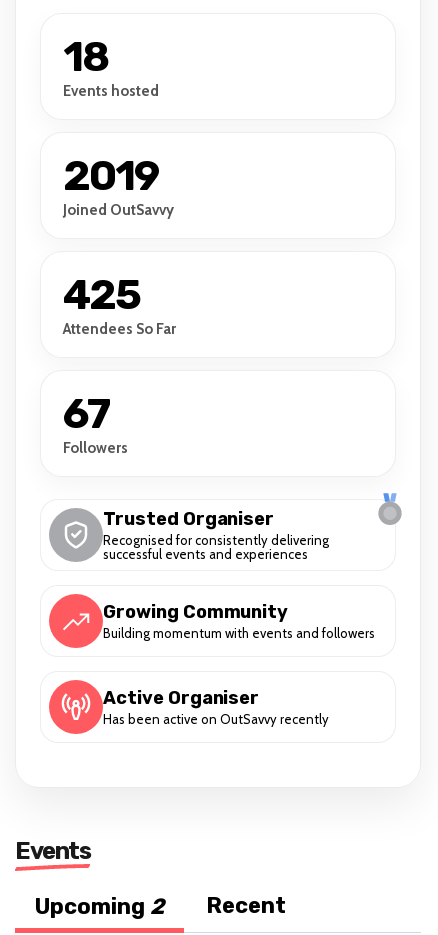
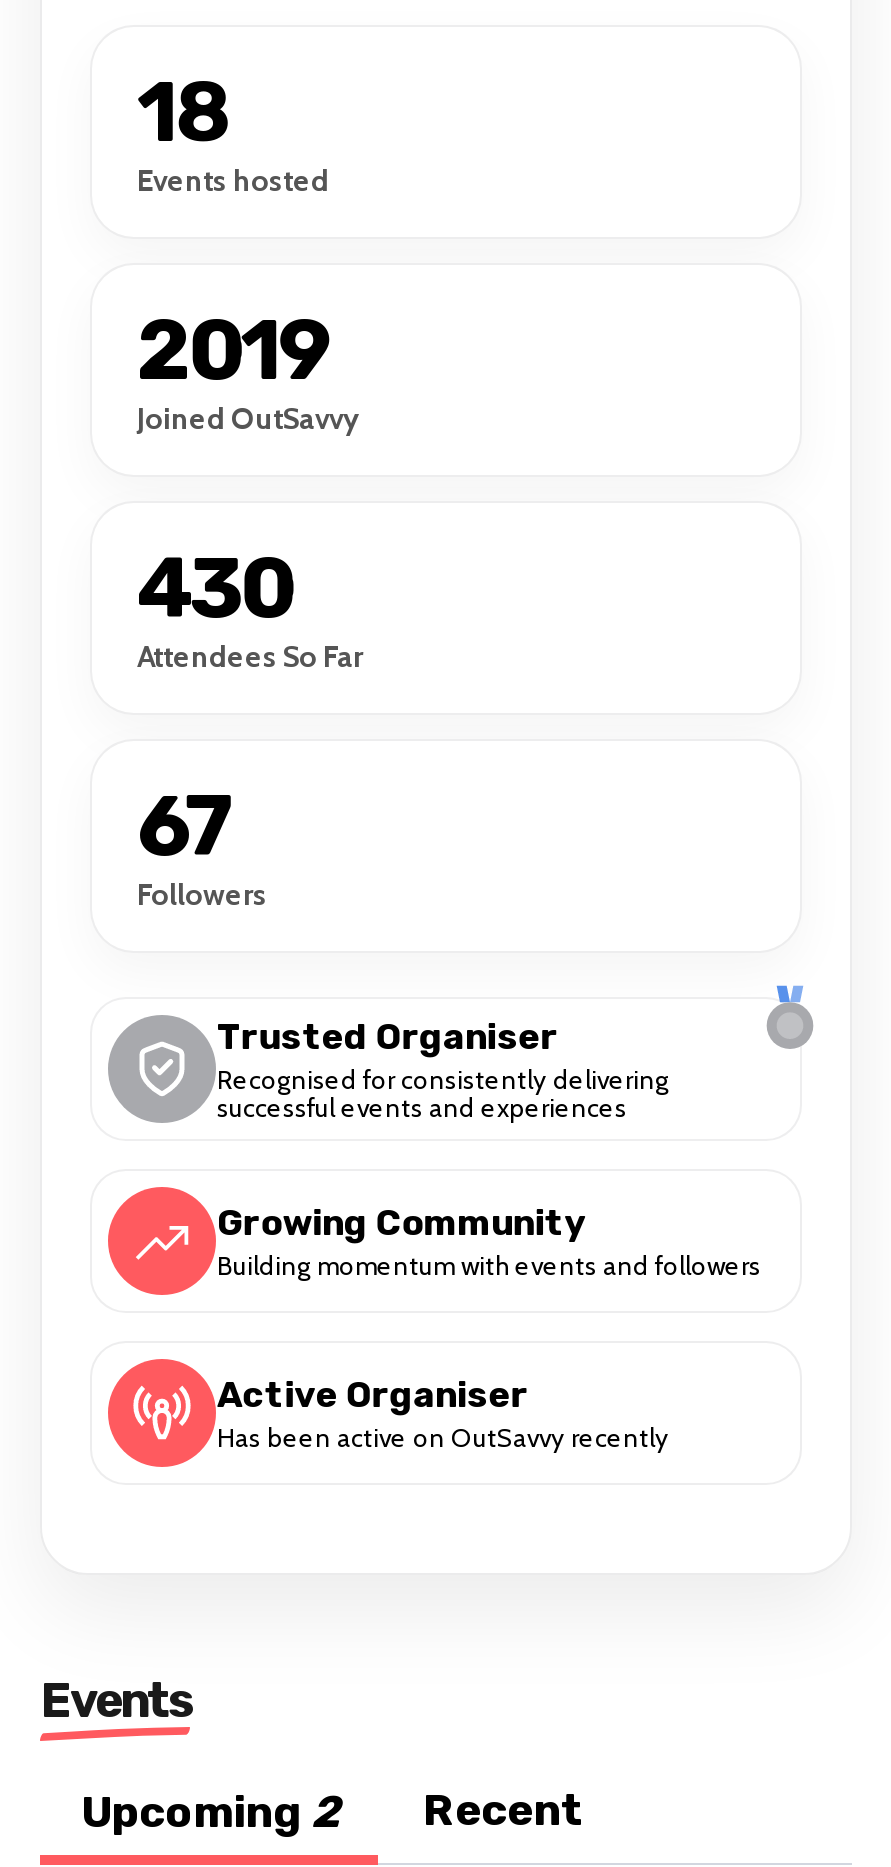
- 425
+ 430
